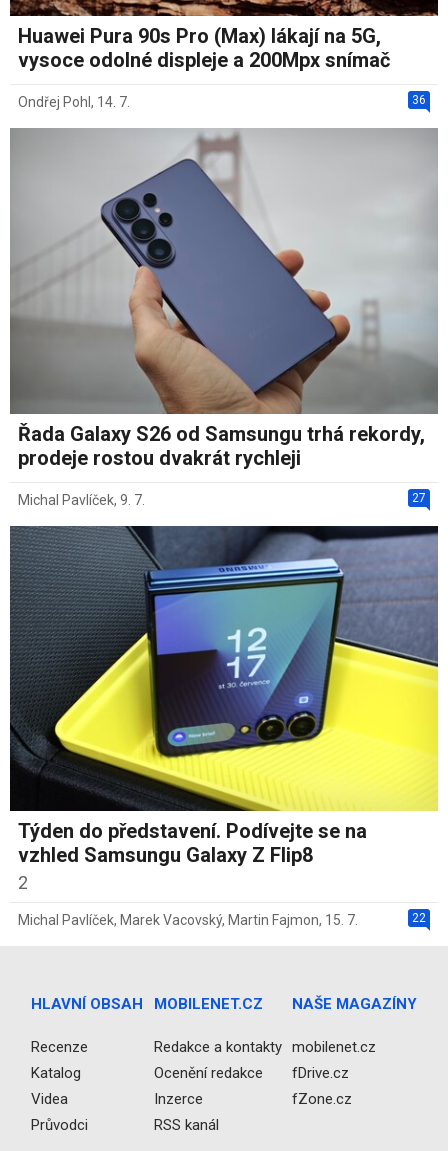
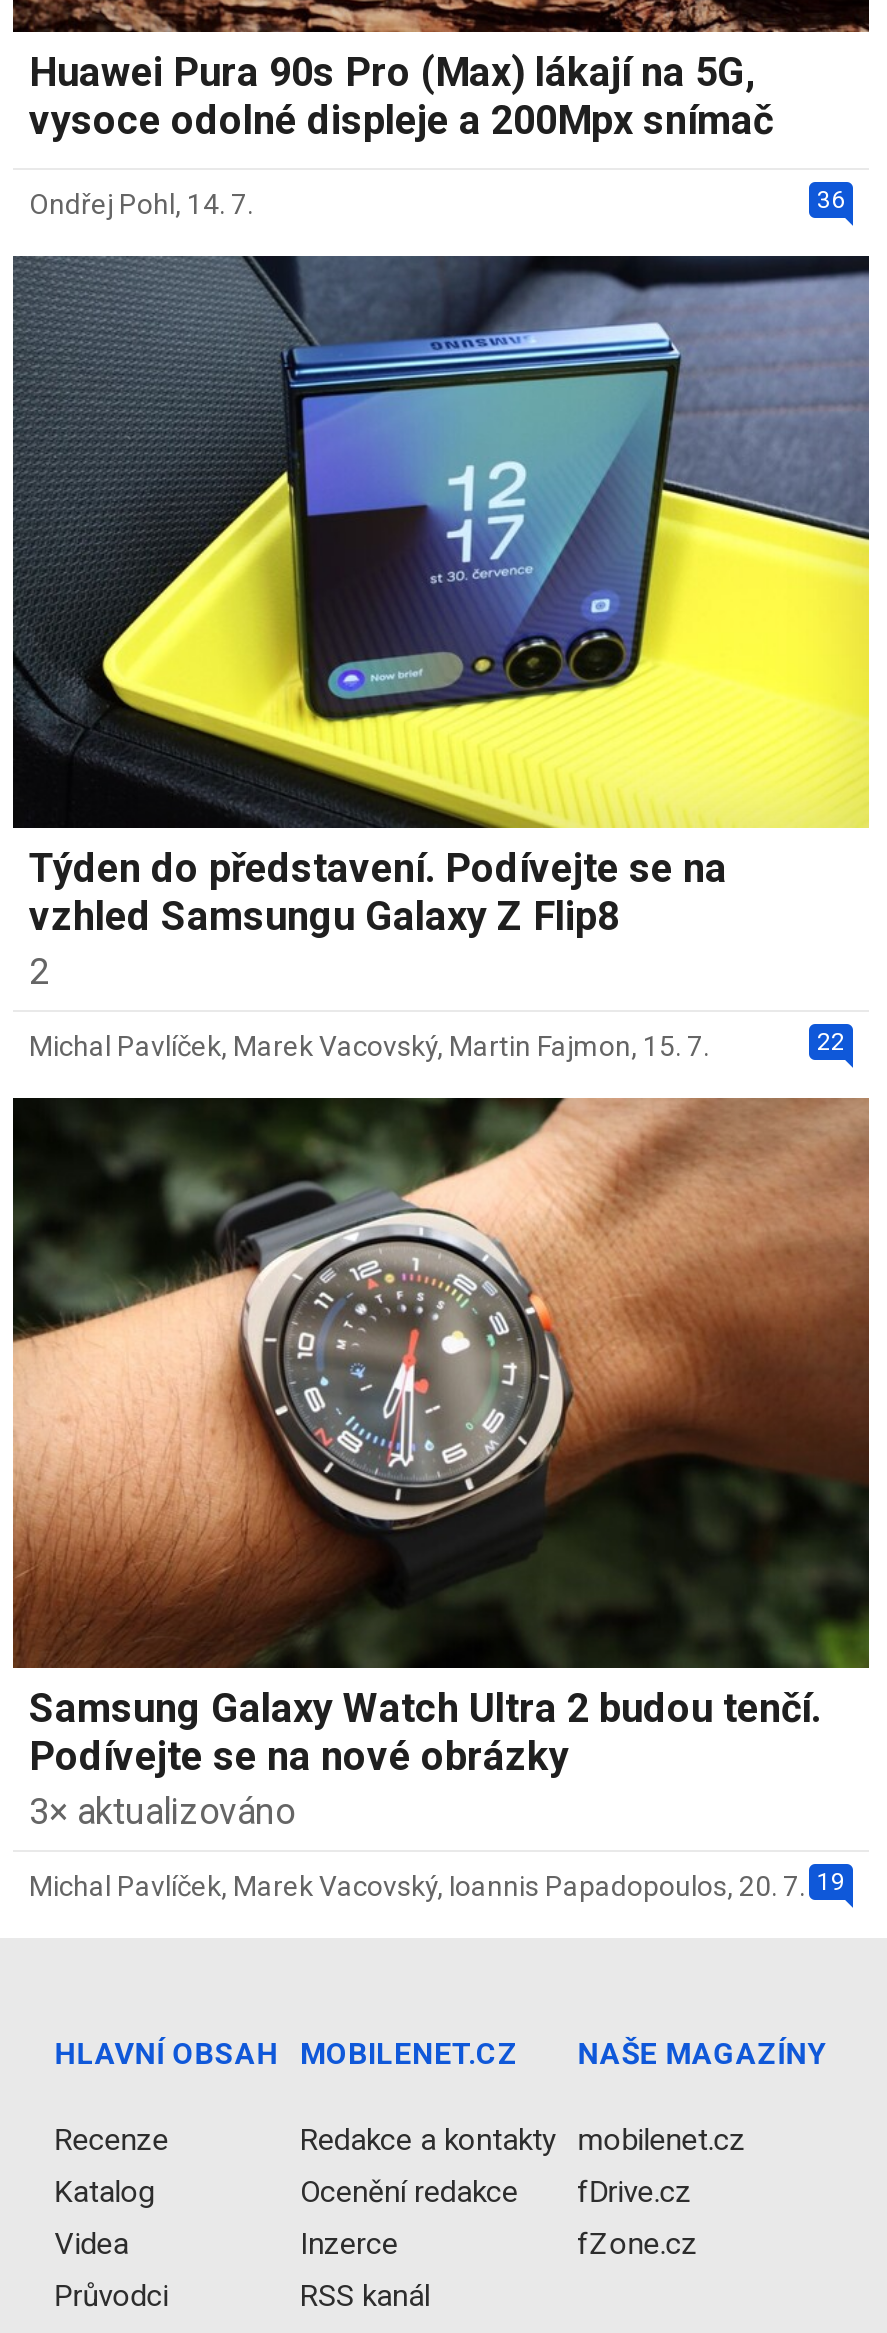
- [image]
- Řada Galaxy S26 od Samsungu trhá rekordy,
- prodeje rostou dvakrát rychleji
- 27
- Michal Pavlíček, 9. 7.

moved up: [image] | Týden do představení. Podívejte se na | vzhled Samsungu Galaxy Z Flip8 | 2 | 22 | Michal Pavlíček, Marek Vacovský, Martin Fajmon, 15. 7.

+ [image]
+ Samsung Galaxy Watch Ultra 2 budou tenčí.
+ Podívejte se na nové obrázky
+ 3× aktualizováno
+ 19
+ Michal Pavlíček, Marek Vacovský, Ioannis Papadopoulos, 20. 7.
